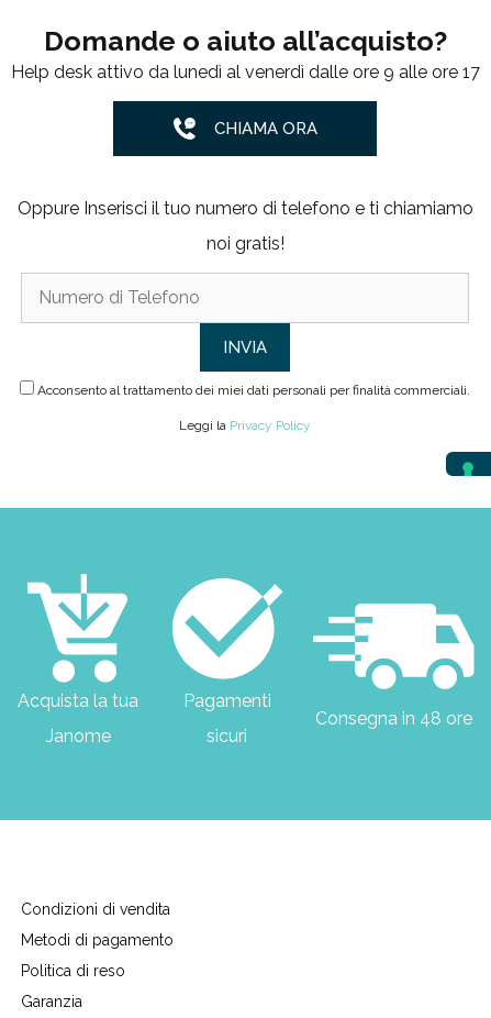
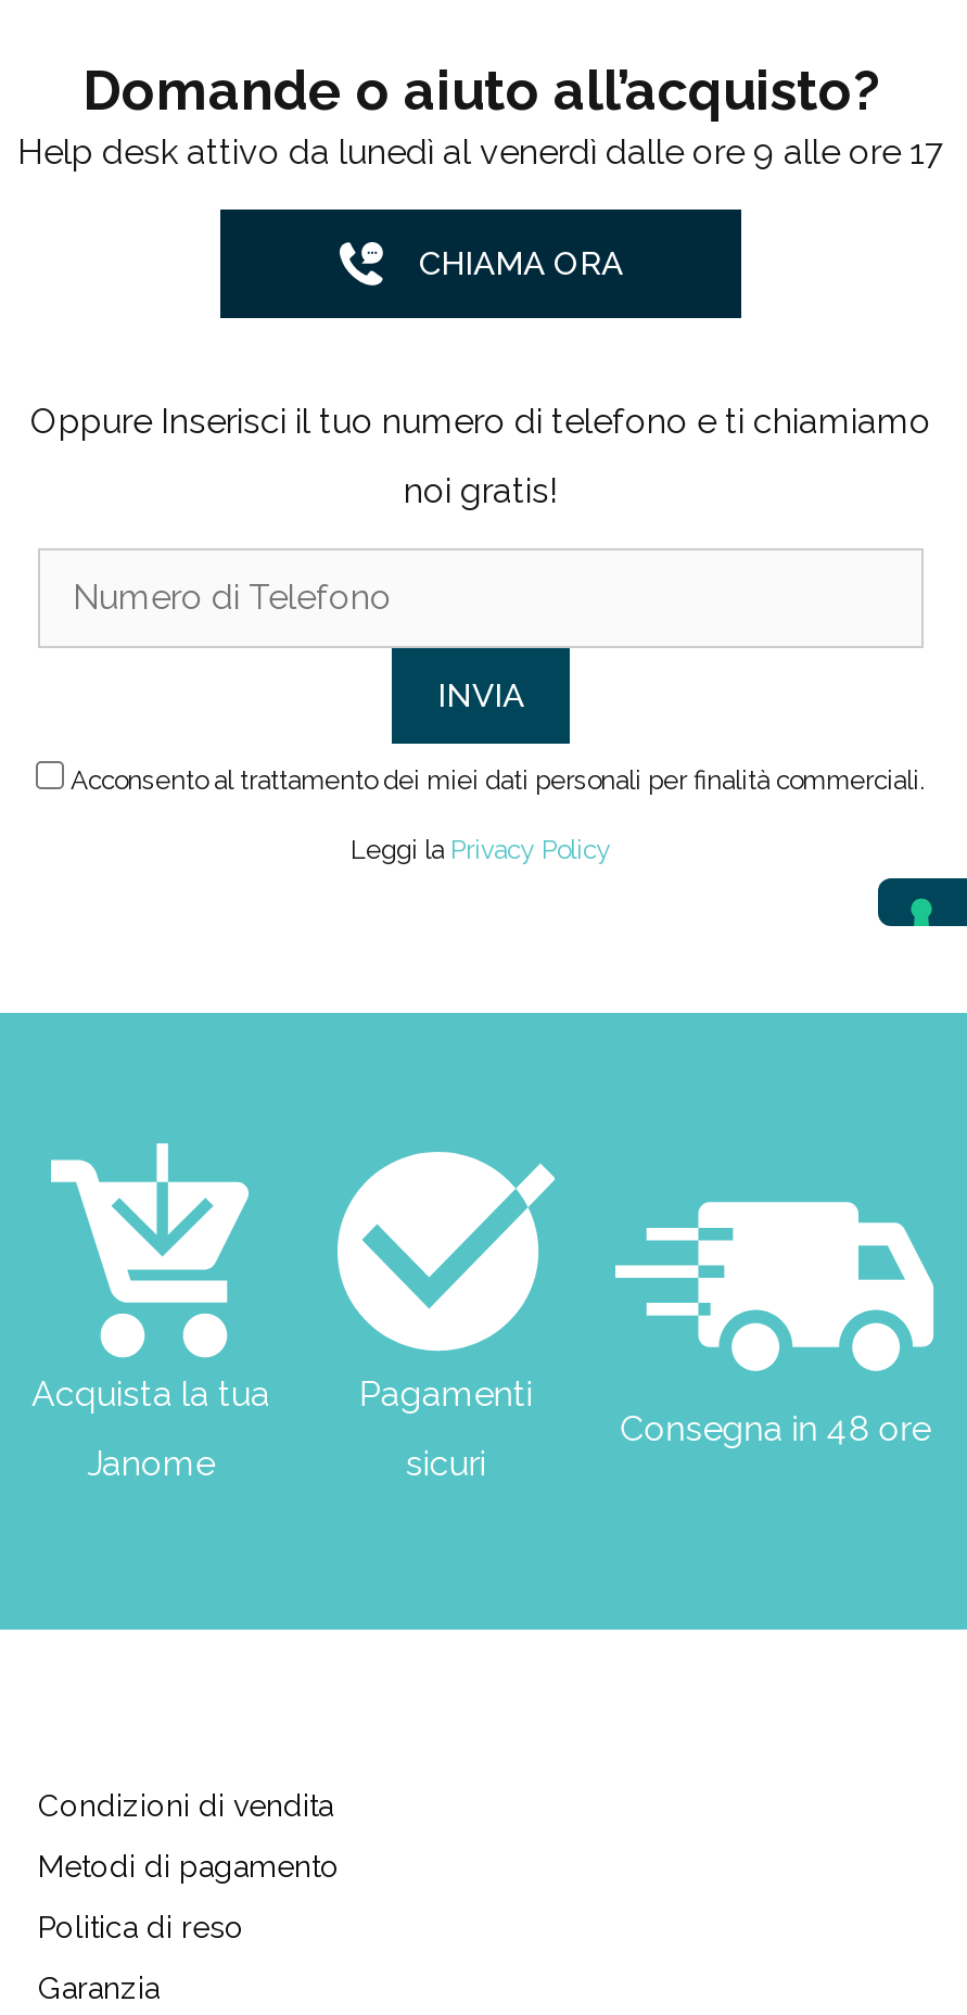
- [image]
+ [image]
